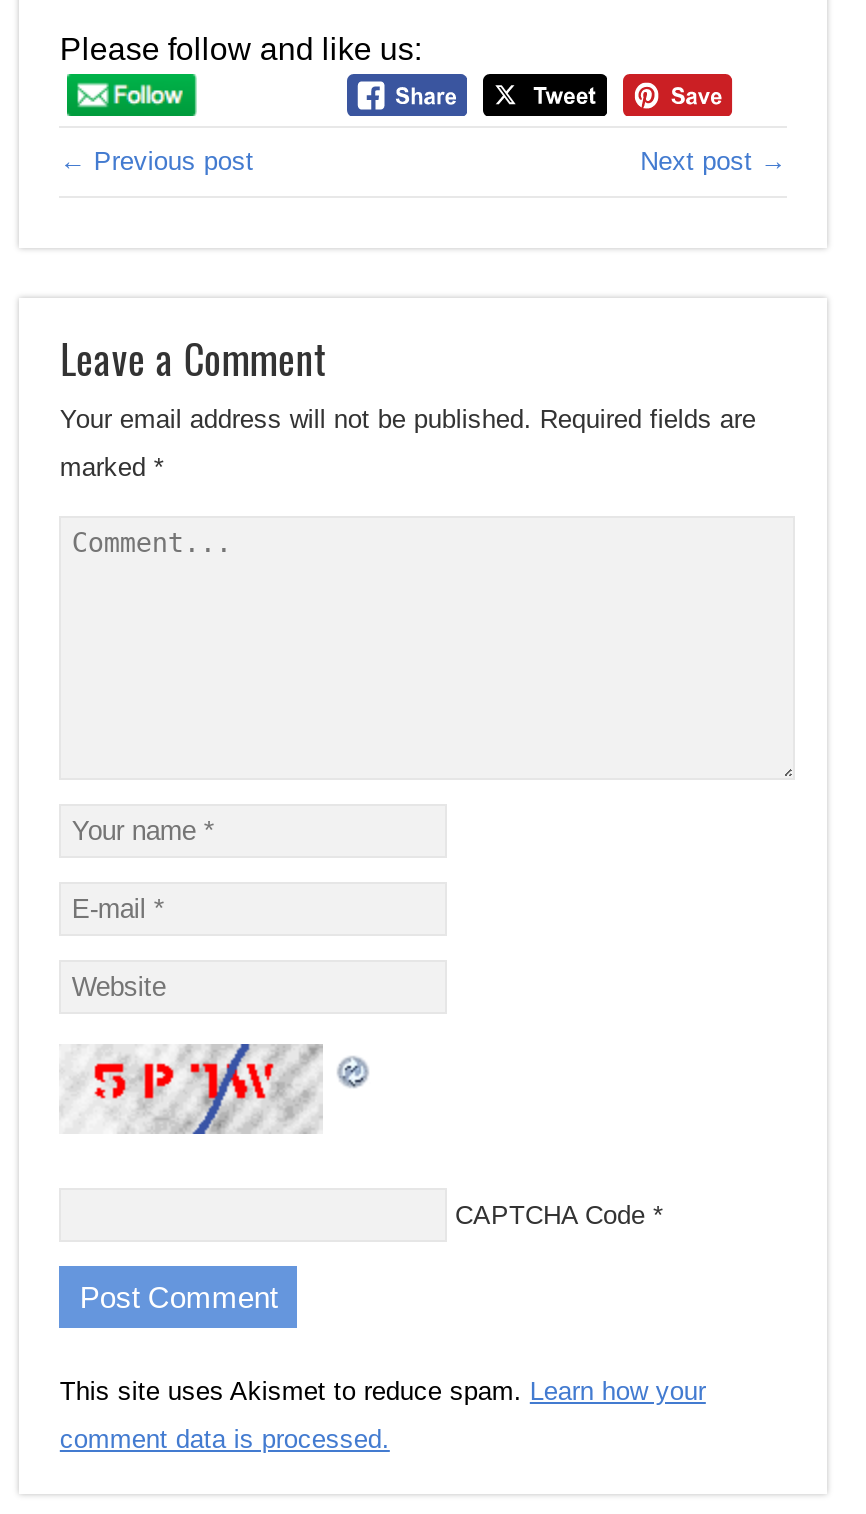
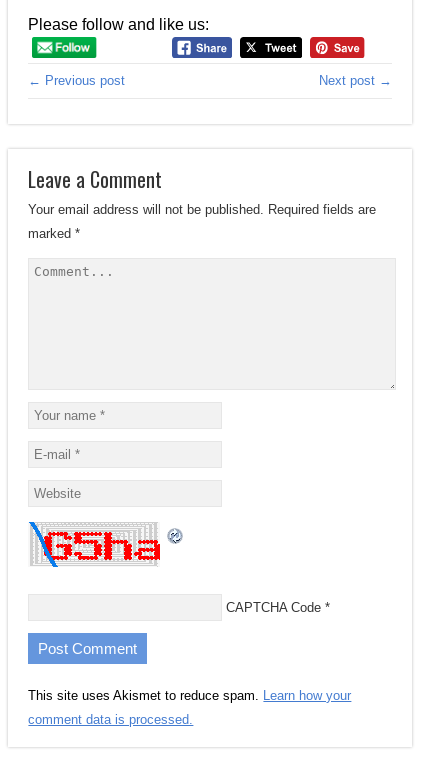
- [image]
+ [image]
